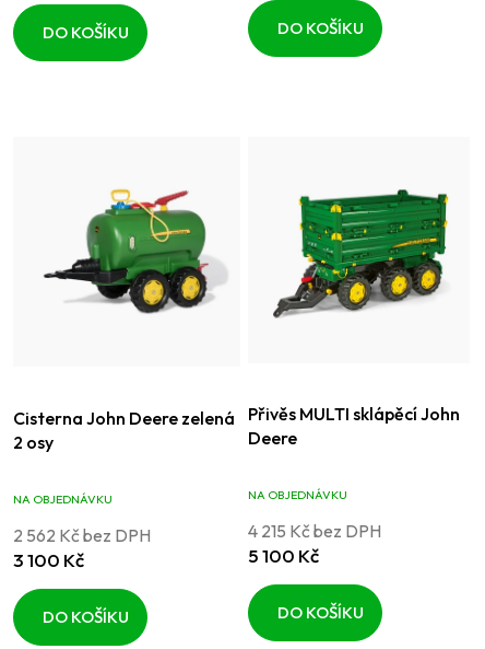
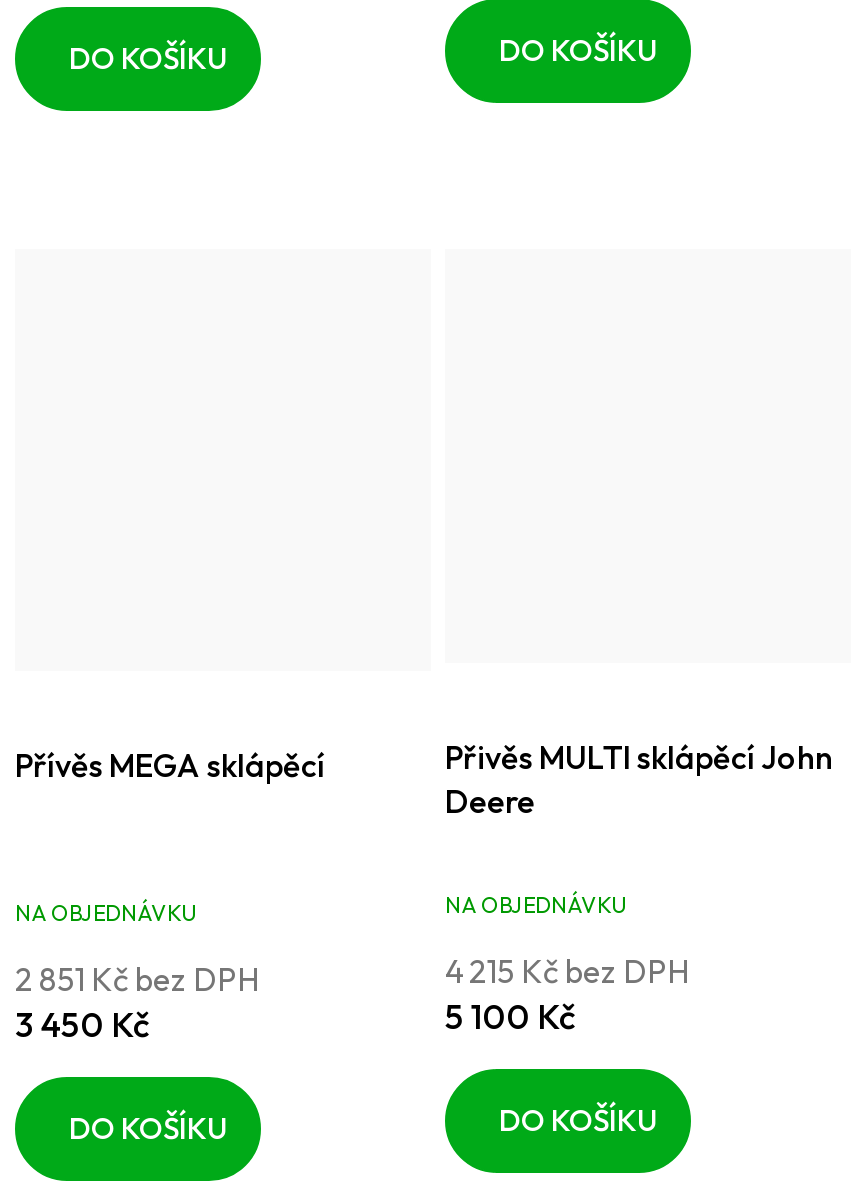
- [image]

- [image]

- Cisterna John Deere zelená
- 2 osy
+ Přívěs MEGA sklápěcí

- 2 562 Kč bez DPH
+ 2 851 Kč bez DPH

- 3 100 Kč
+ 3 450 Kč
